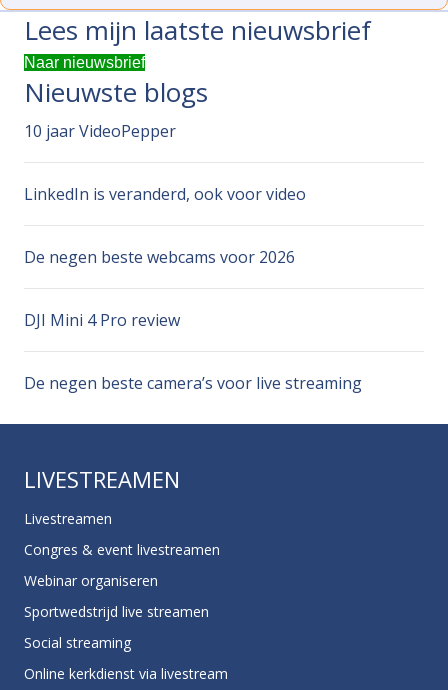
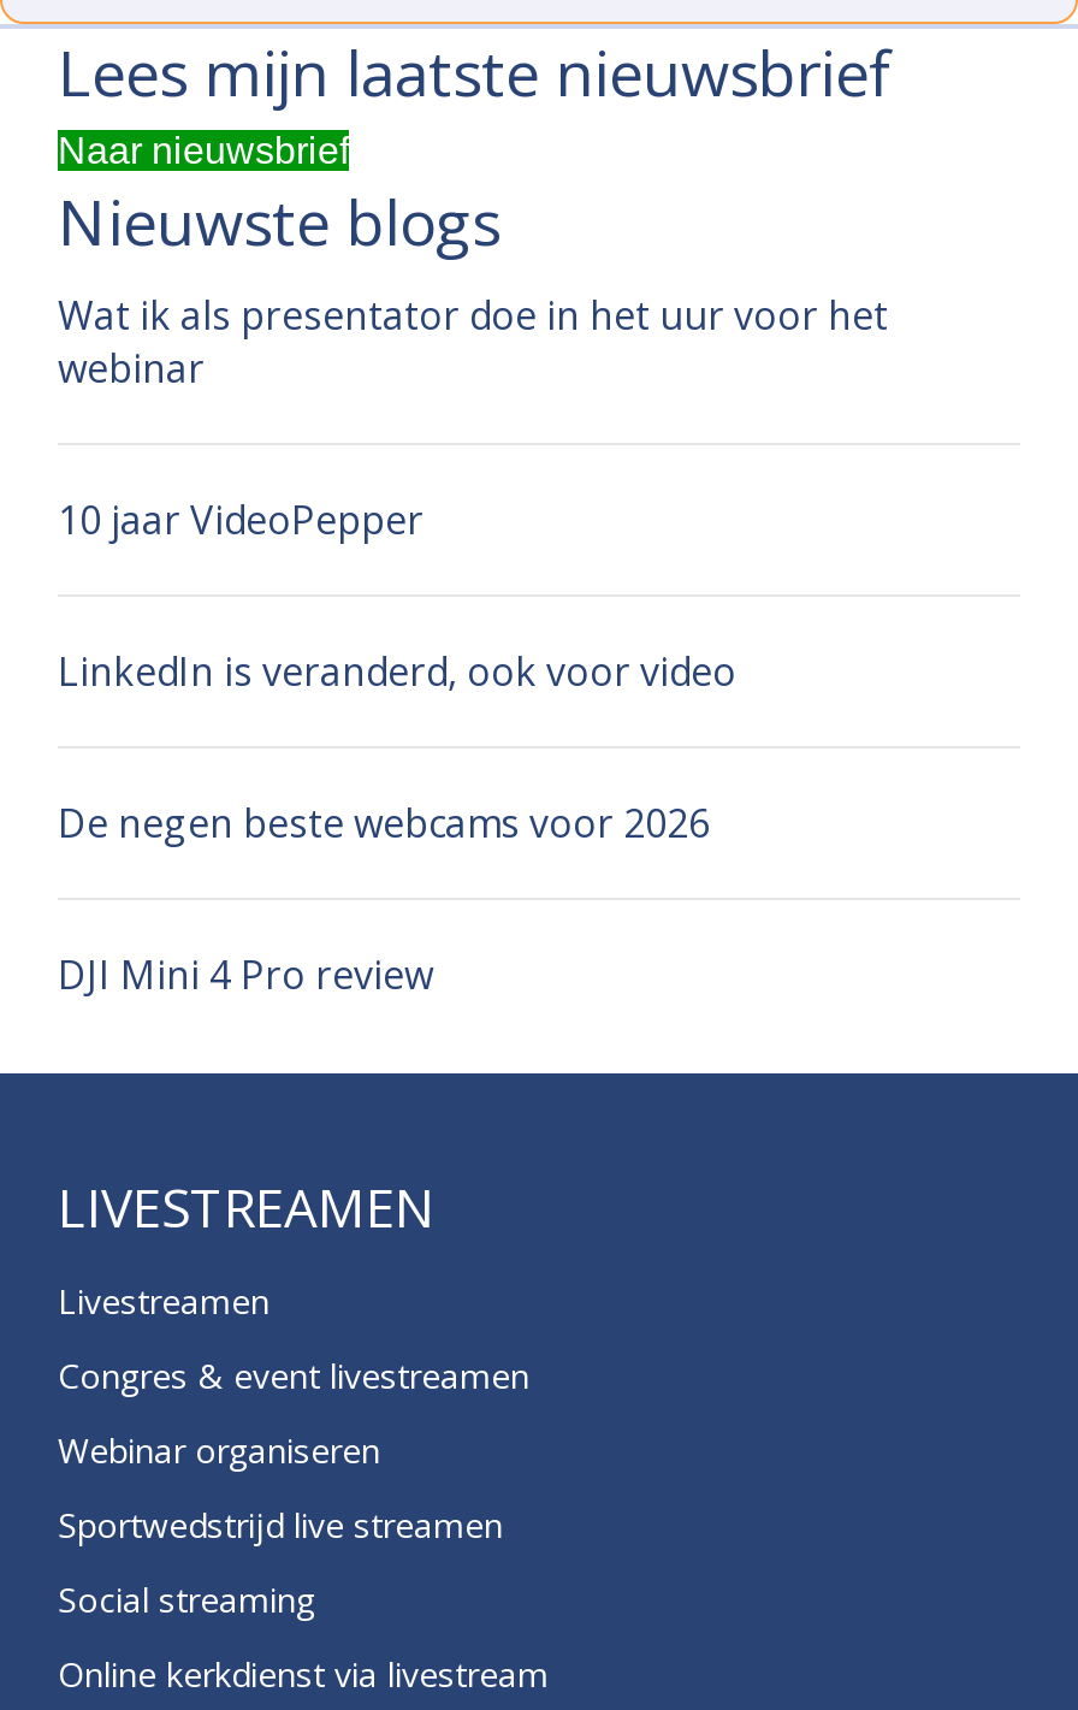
+ Wat ik als presentator doe in het uur voor het
+ webinar

moved down: 10 jaar VideoPepper | LinkedIn is veranderd, ook voor video | De negen beste webcams voor 2026 | DJI Mini 4 Pro review

- De negen beste camera’s voor live streaming
